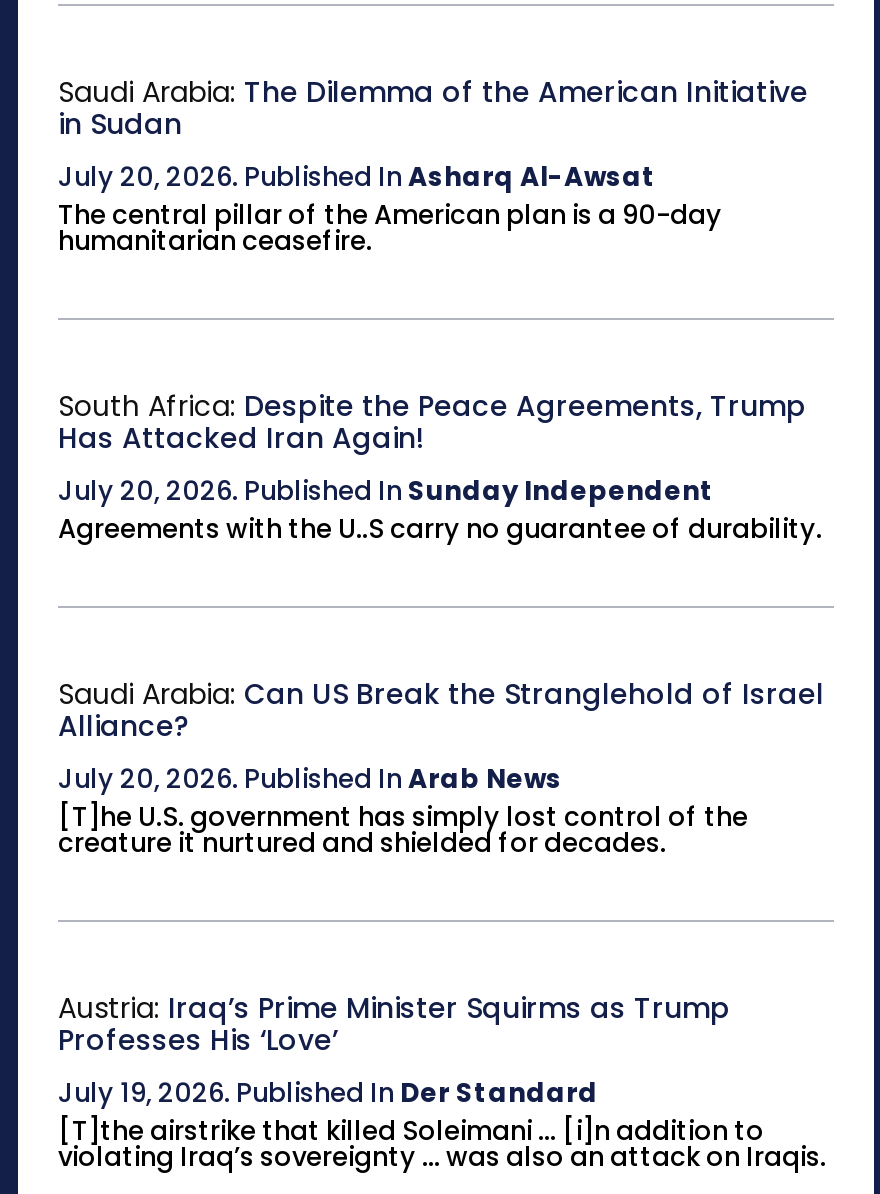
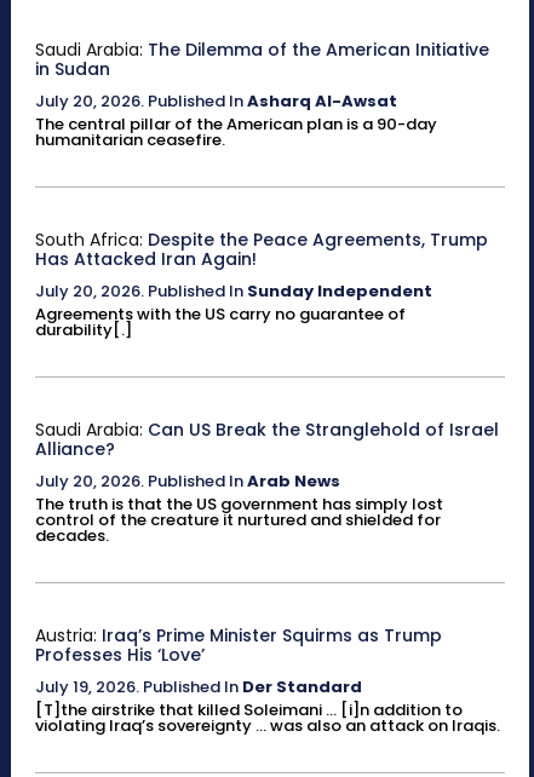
- Agreements with the U..S carry no guarantee of durability.
+ Agreements with the US carry no guarantee of
+ durability[.]

- [T]he U.S. government has simply lost control of the
- creature it nurtured and shielded for decades.
+ The truth is that the US government has simply lost
+ control of the creature it nurtured and shielded for
+ decades.
